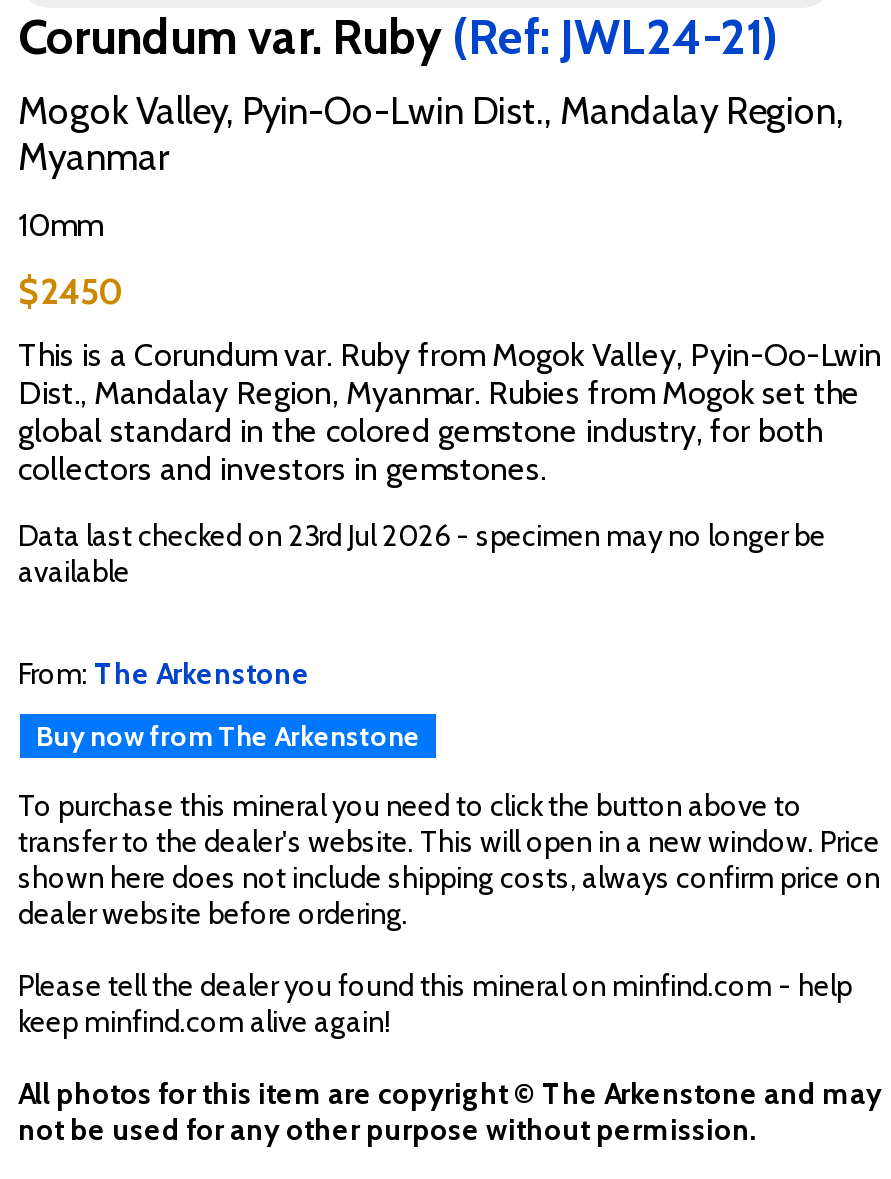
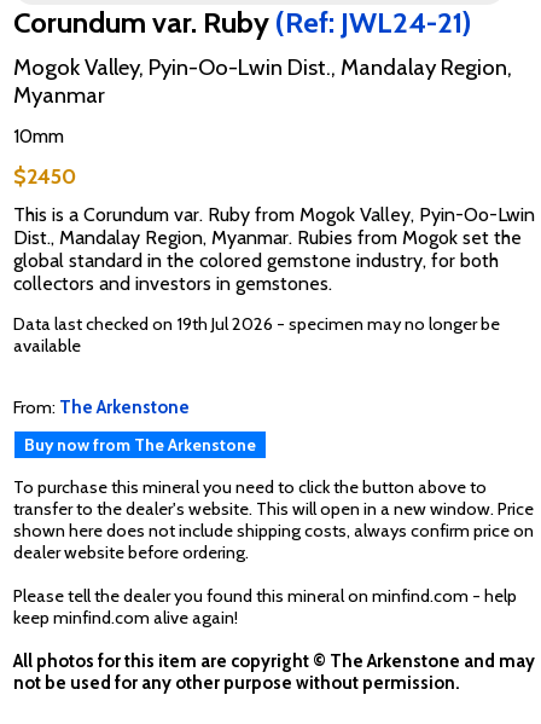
- Data last checked on 23rd Jul 2026 - specimen may no longer be
+ Data last checked on 19th Jul 2026 - specimen may no longer be
